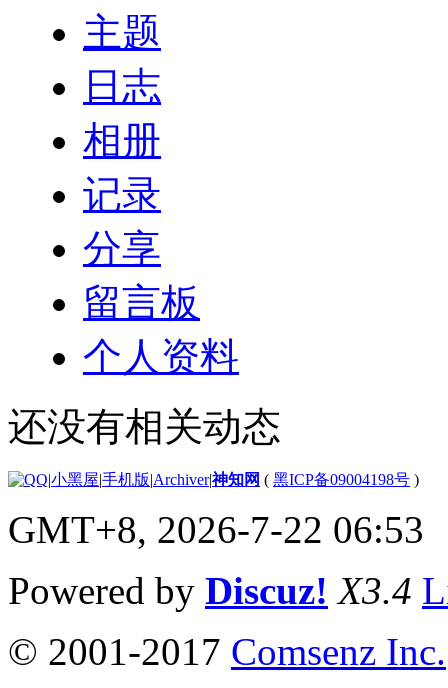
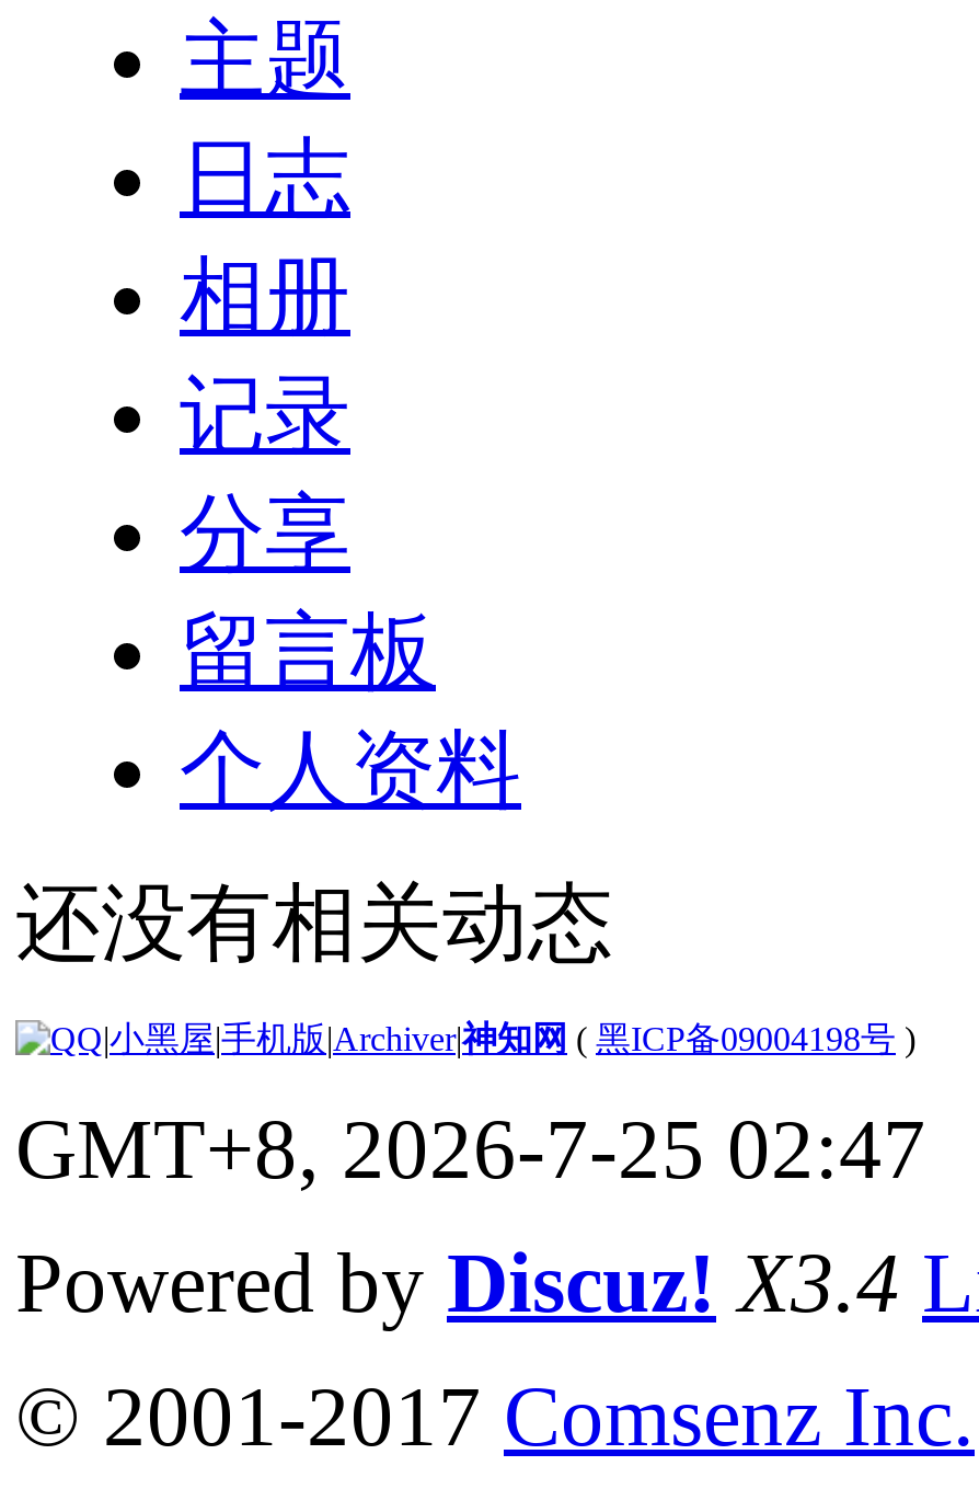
- GMT+8, 2026-7-22 06:53
+ GMT+8, 2026-7-25 02:47
